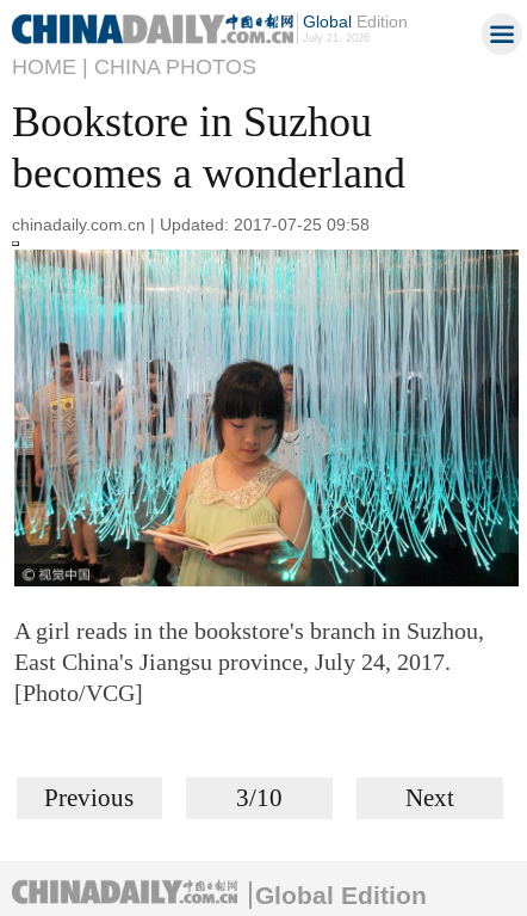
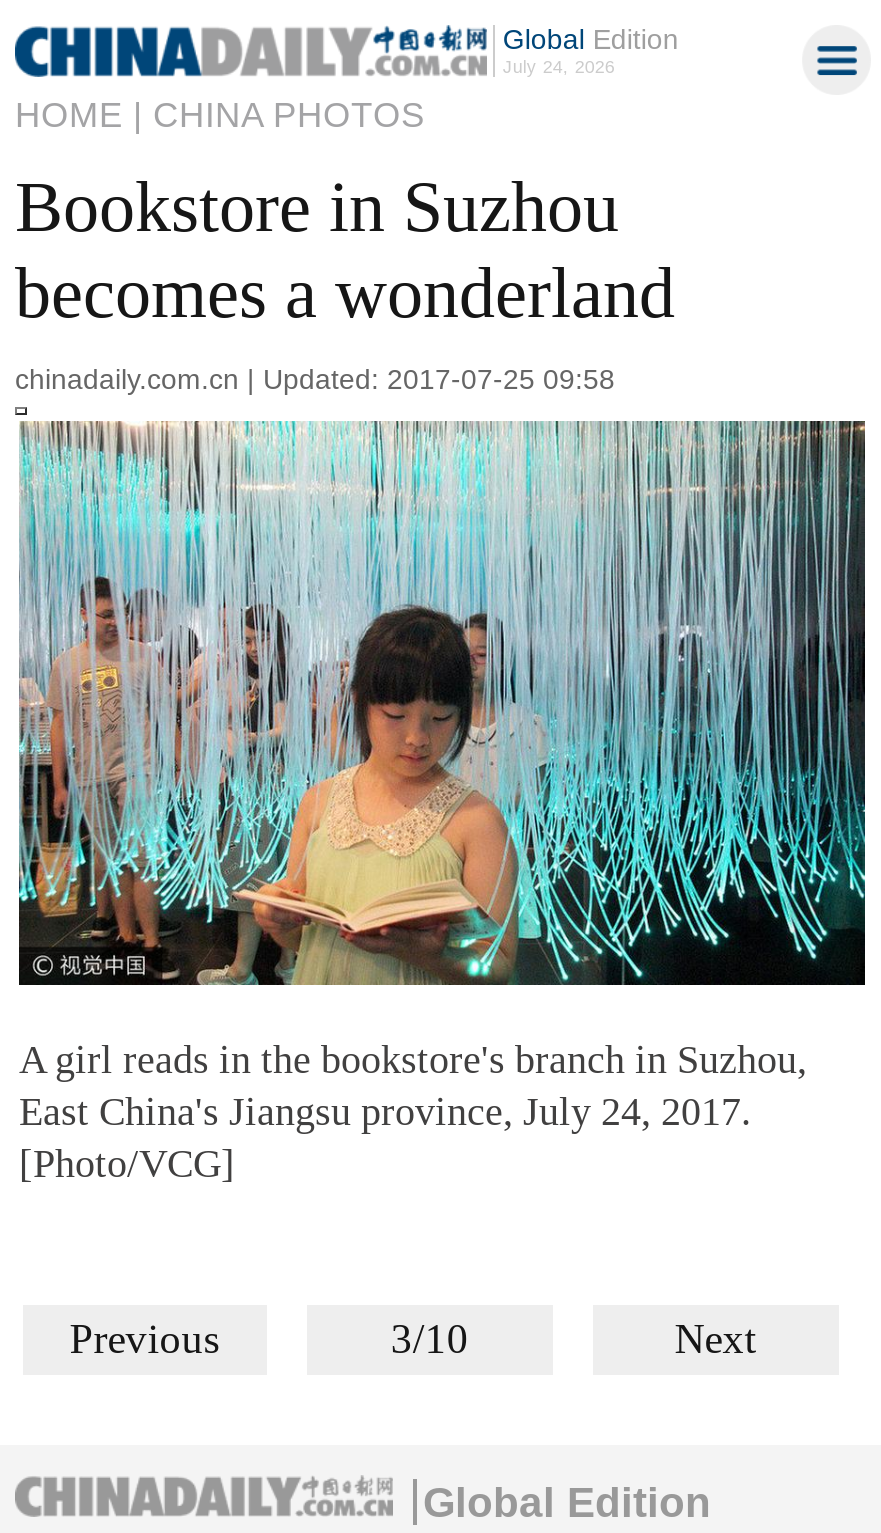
- July 21, 2026
+ July 24, 2026
